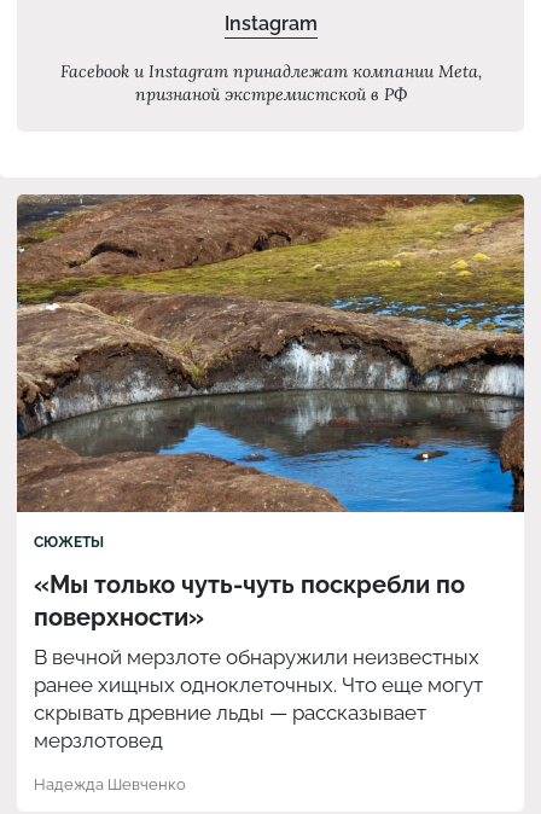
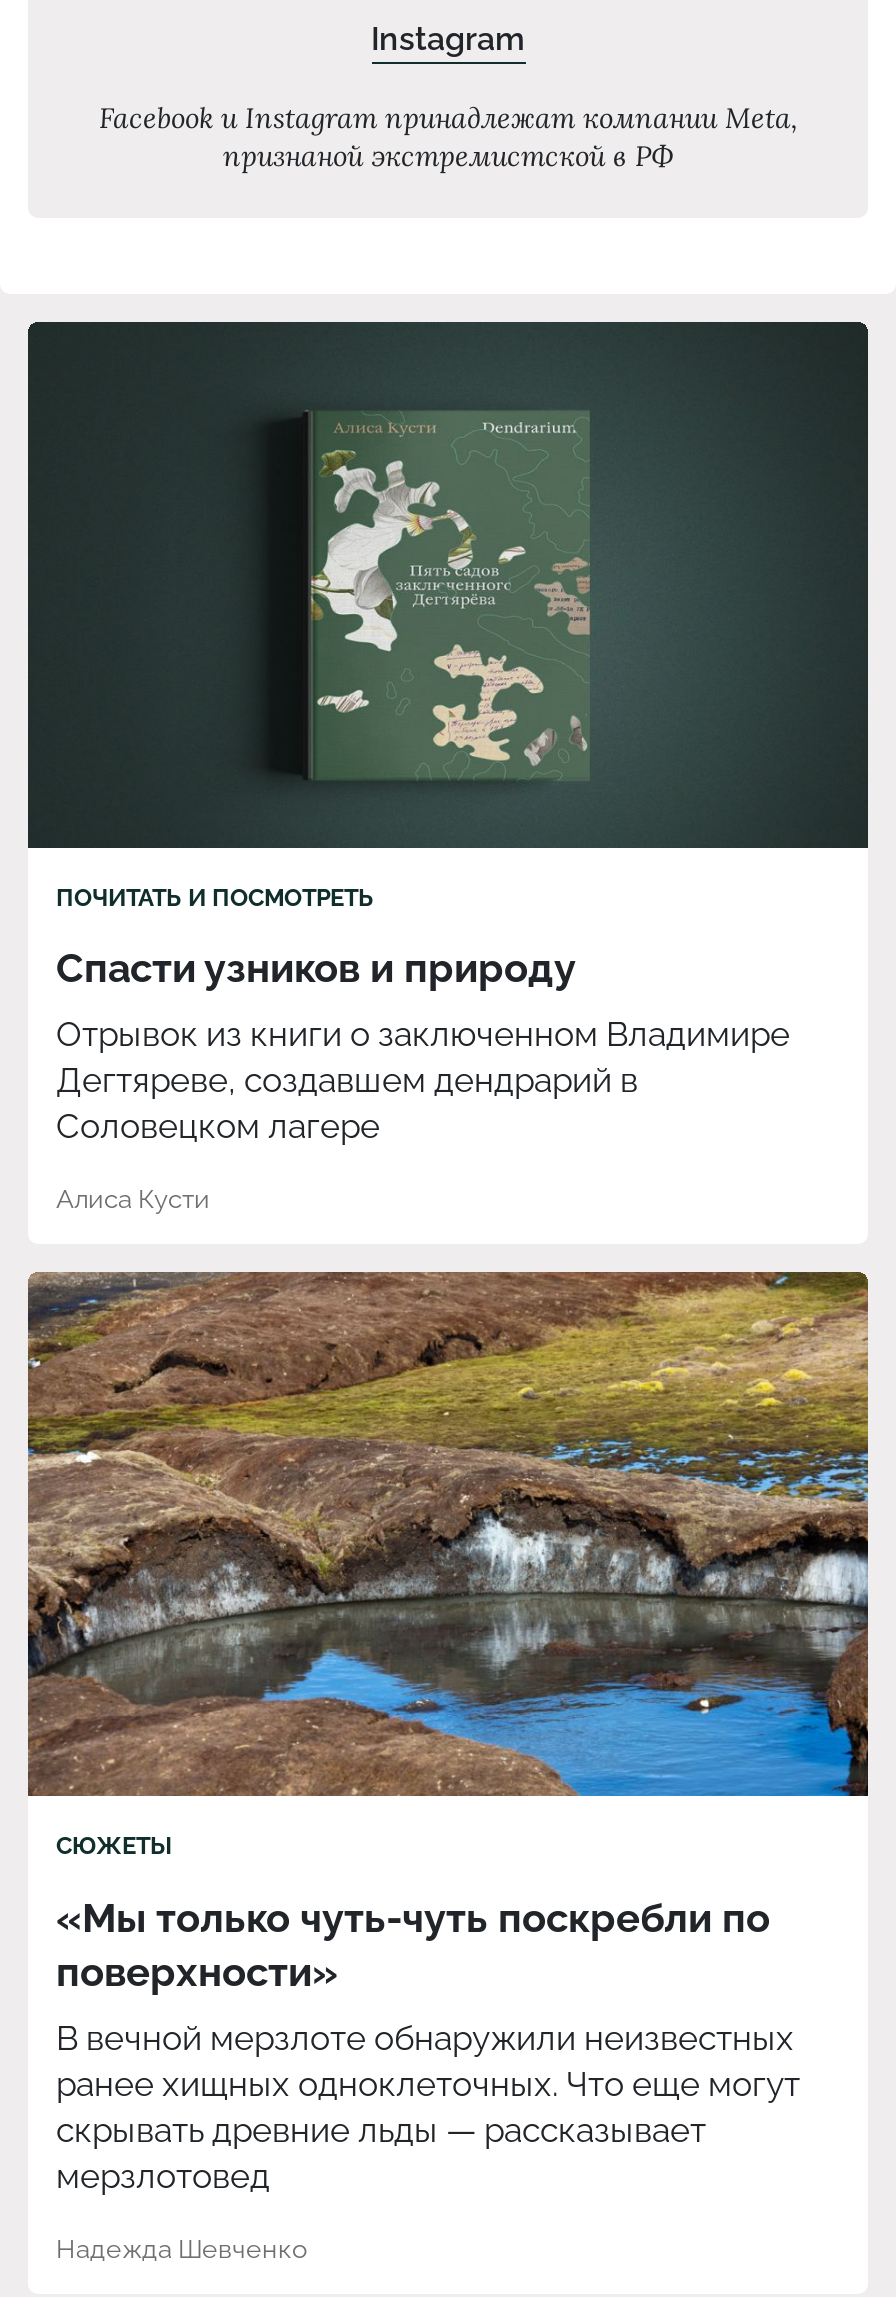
+ [image]
+ ПОЧИТАТЬ И ПОСМОТРЕТЬ
+ Спасти узников и природу
+ Отрывок из книги о заключенном Владимире
+ Дегтяреве, создавшем дендрарий в
+ Соловецком лагере
+ Алиса Кусти
